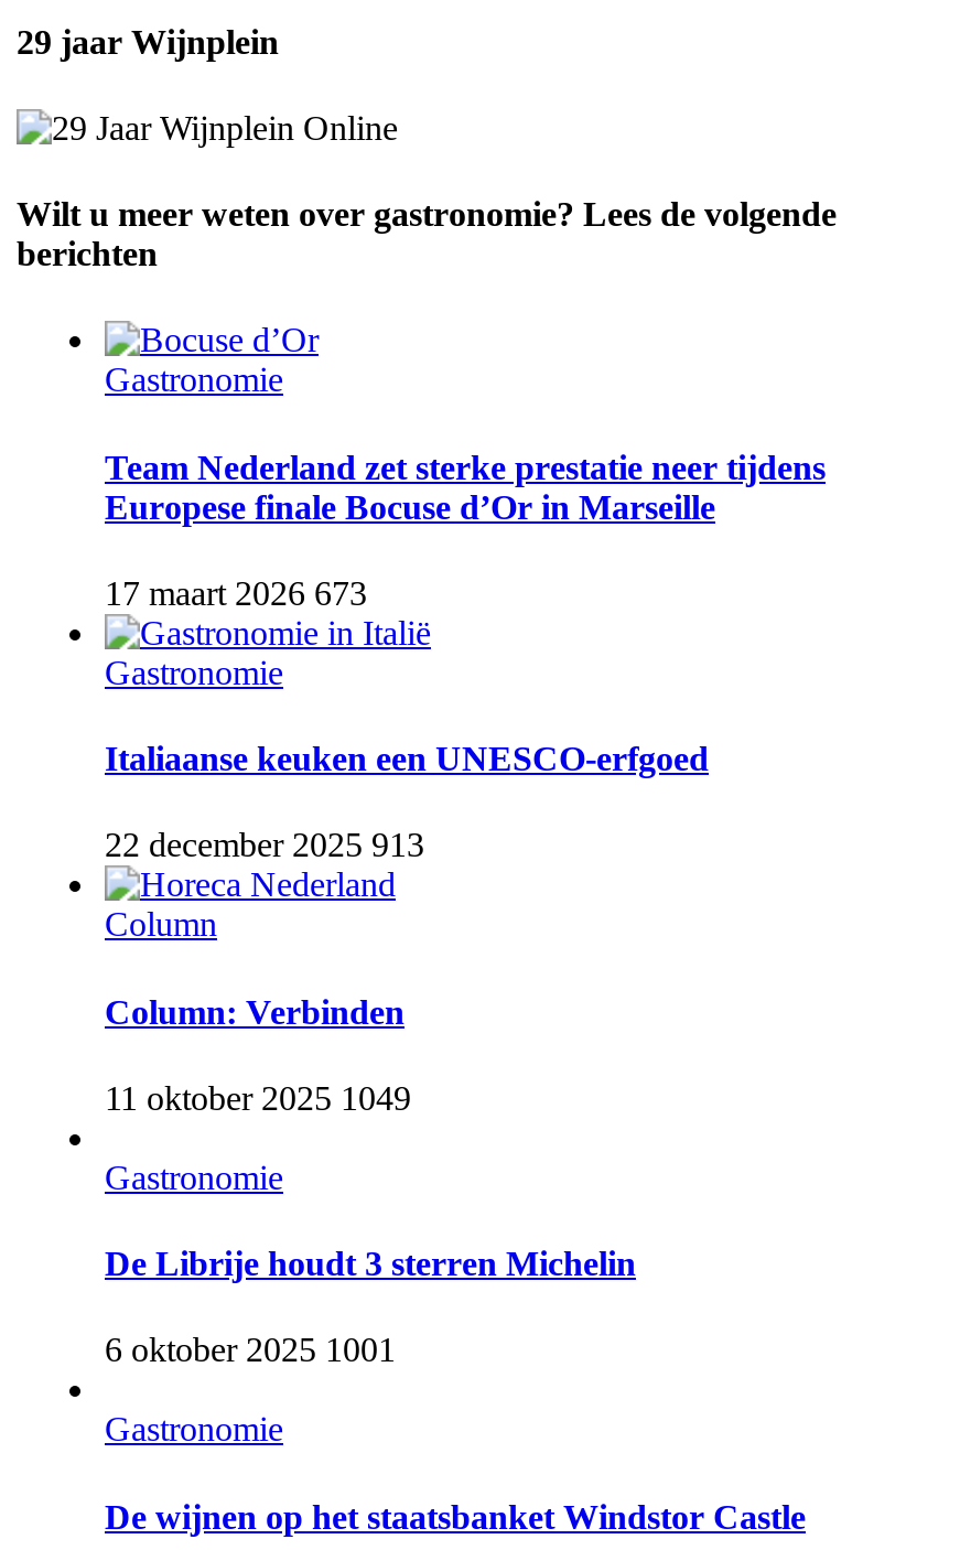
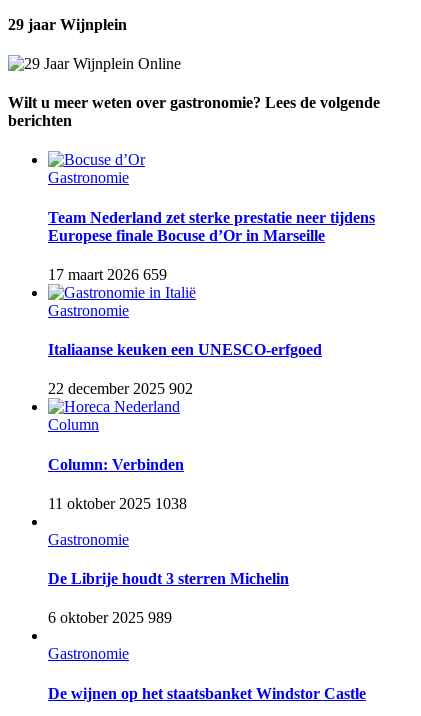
- 17 maart 2026 673
+ 17 maart 2026 659

- 22 december 2025 913
+ 22 december 2025 902

- 11 oktober 2025 1049
+ 11 oktober 2025 1038

- 6 oktober 2025 1001
+ 6 oktober 2025 989
